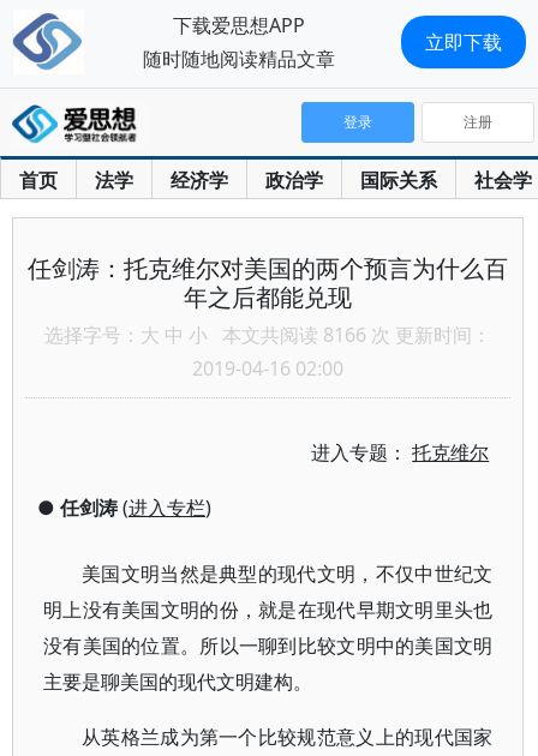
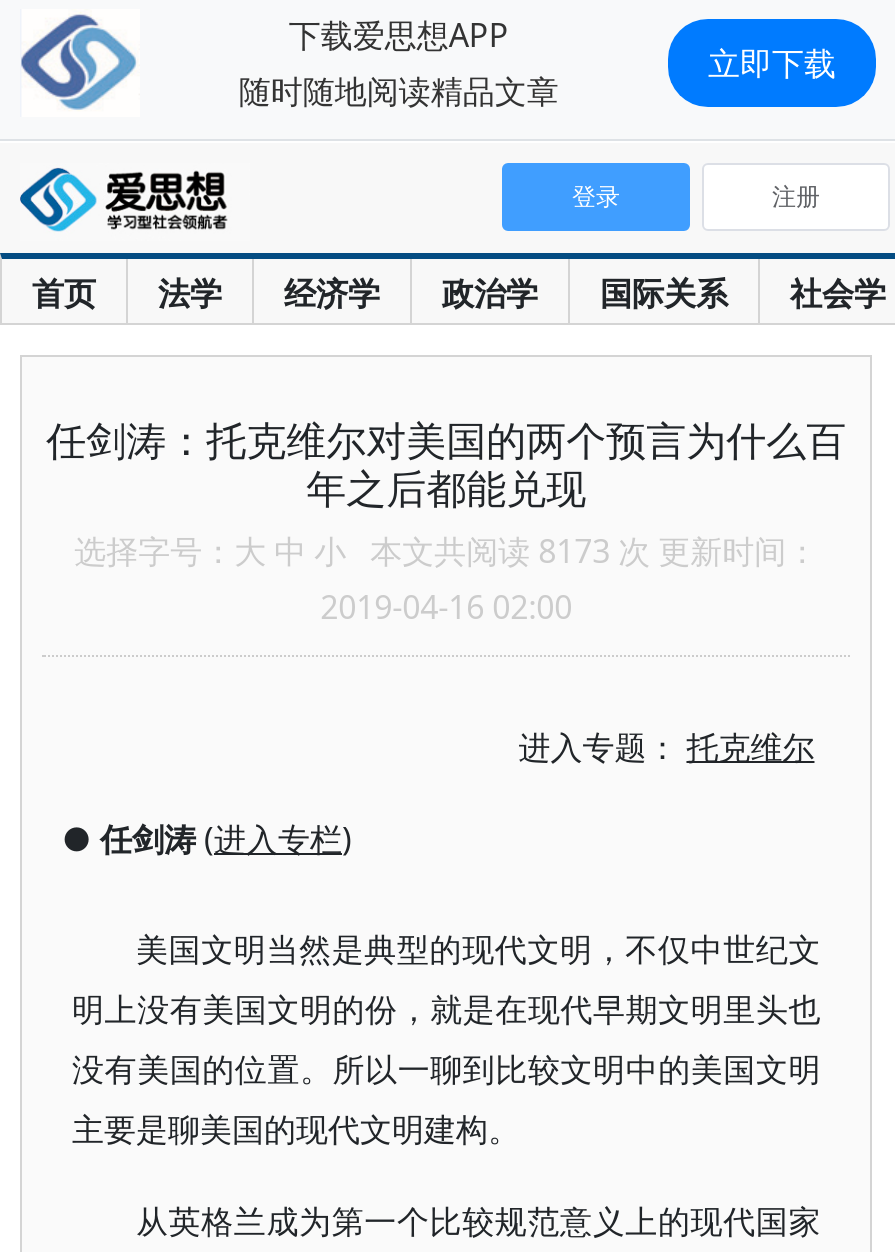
- 选择字号：大 中 小本文共阅读 8166 次 更新时间：
+ 选择字号：大 中 小本文共阅读 8173 次 更新时间：
